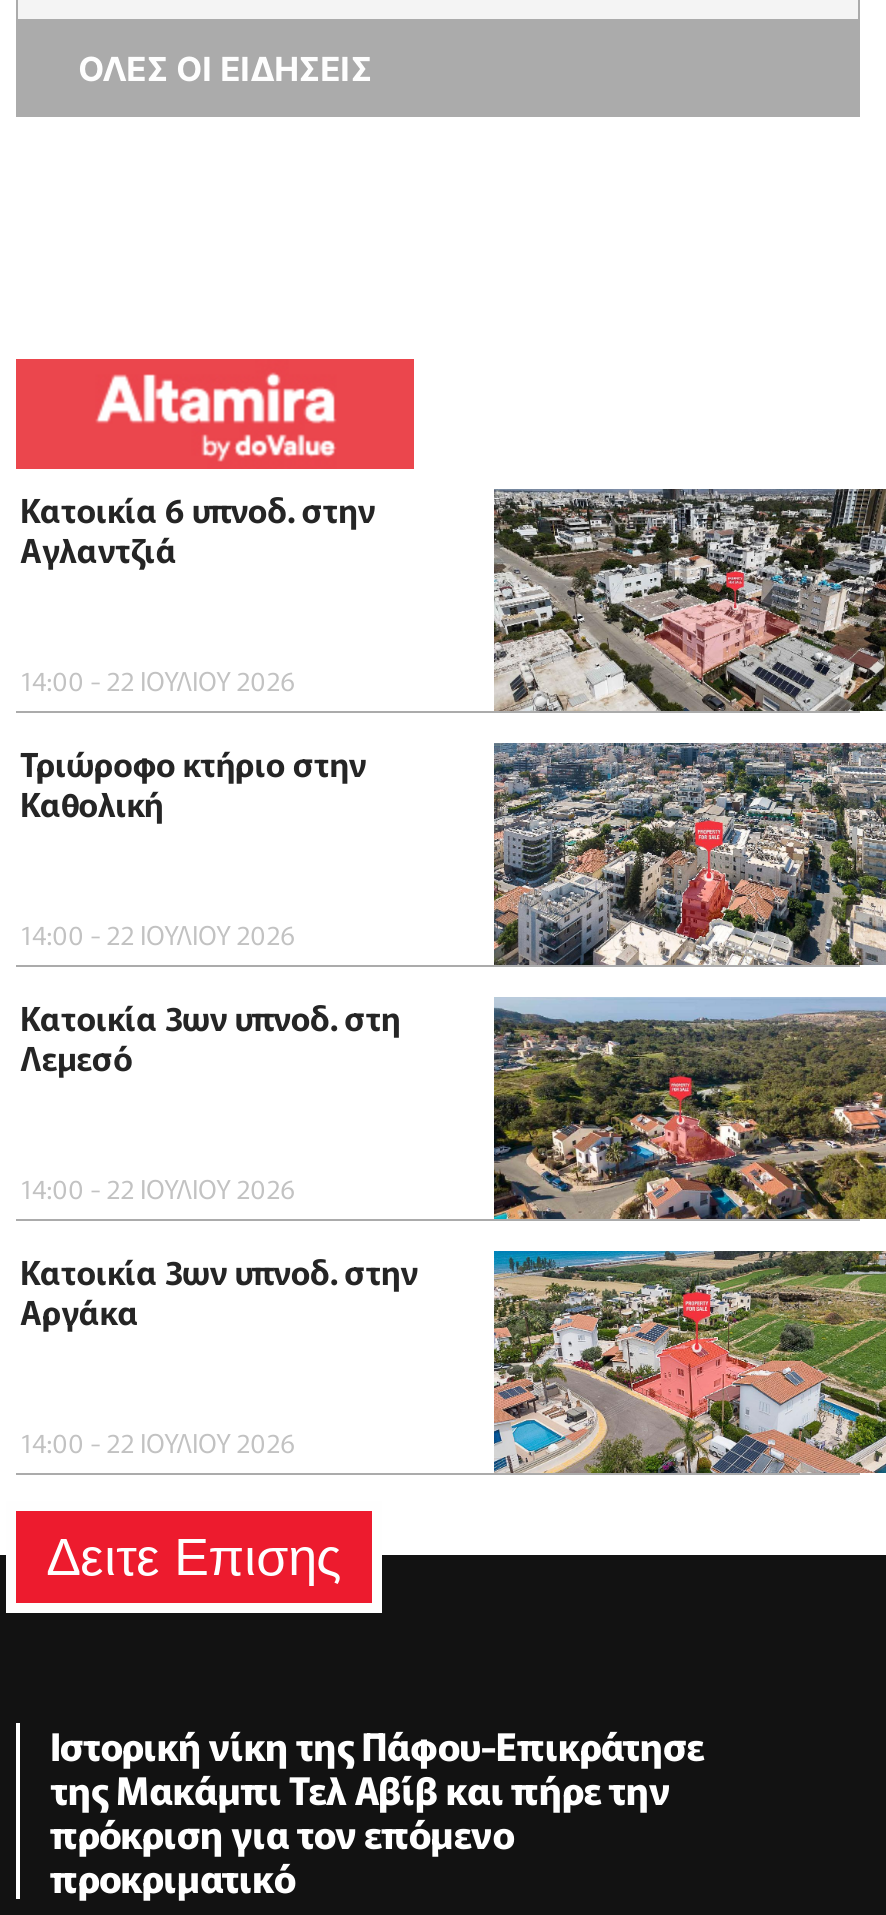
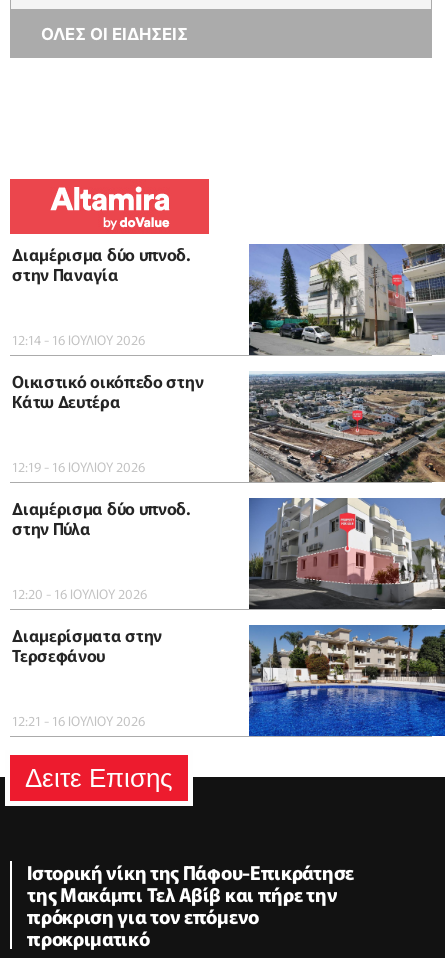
- Κατοικία 6 υπνοδ. στην
- Αγλαντζιά
+ Διαμέρισμα δύο υπνοδ.
+ στην Παναγία

- [image]
+ [image]

- 14:00 - 22 ΙΟΥΛΙΟΥ 2026
+ 12:14 - 16 ΙΟΥΛΙΟΥ 2026

- Τριώροφο κτήριο στην
- Καθολική
+ Οικιστικό οικόπεδο στην
+ Κάτω Δευτέρα

- [image]
+ [image]

- 14:00 - 22 ΙΟΥΛΙΟΥ 2026
+ 12:19 - 16 ΙΟΥΛΙΟΥ 2026

- Κατοικία 3ων υπνοδ. στη
- Λεμεσό
+ Διαμέρισμα δύο υπνοδ.
+ στην Πύλα

- [image]
+ [image]

- 14:00 - 22 ΙΟΥΛΙΟΥ 2026
+ 12:20 - 16 ΙΟΥΛΙΟΥ 2026

- Κατοικία 3ων υπνοδ. στην
- Αργάκα
+ Διαμερίσματα στην
+ Τερσεφάνου

- [image]
+ [image]

- 14:00 - 22 ΙΟΥΛΙΟΥ 2026
+ 12:21 - 16 ΙΟΥΛΙΟΥ 2026
